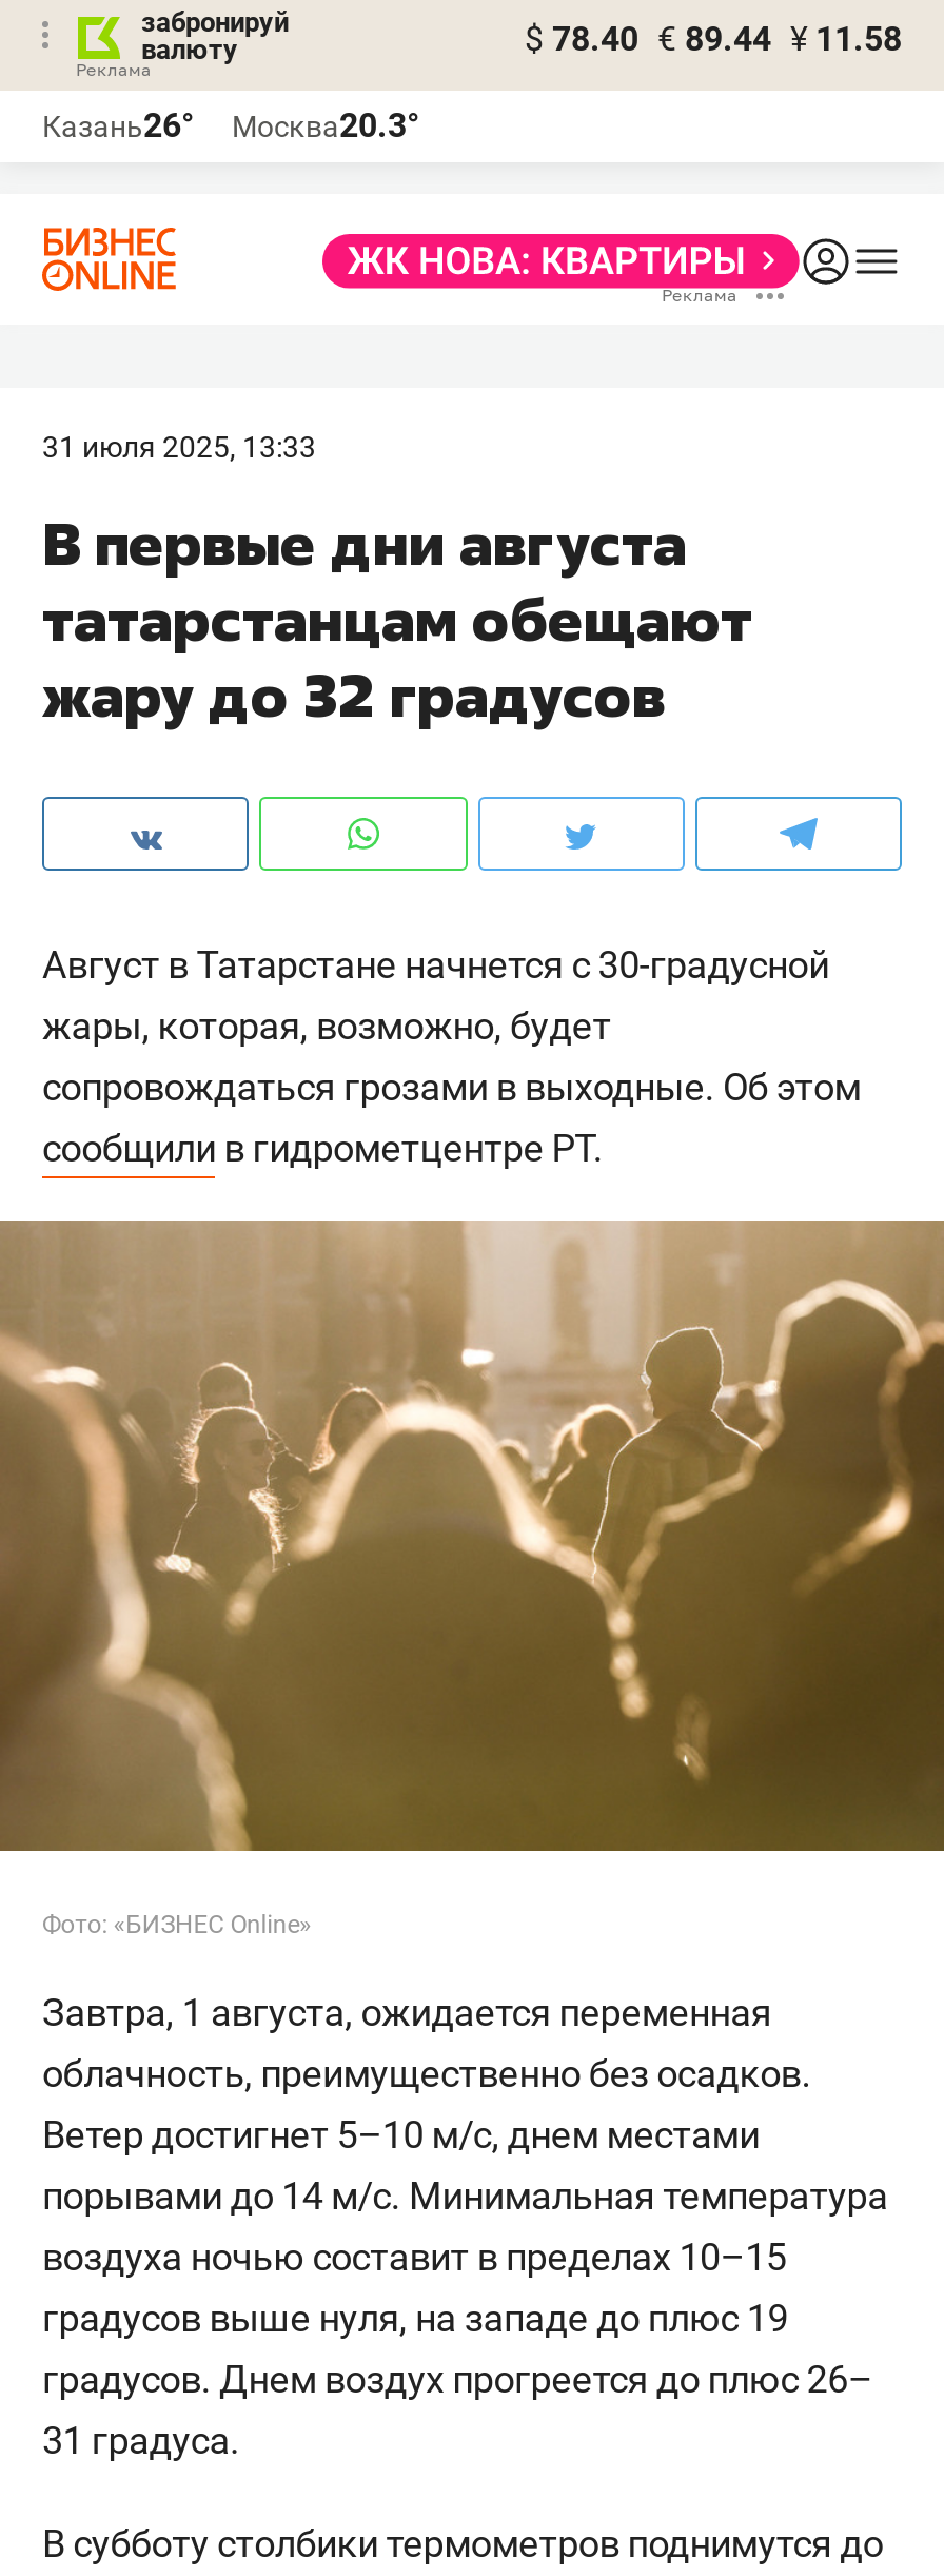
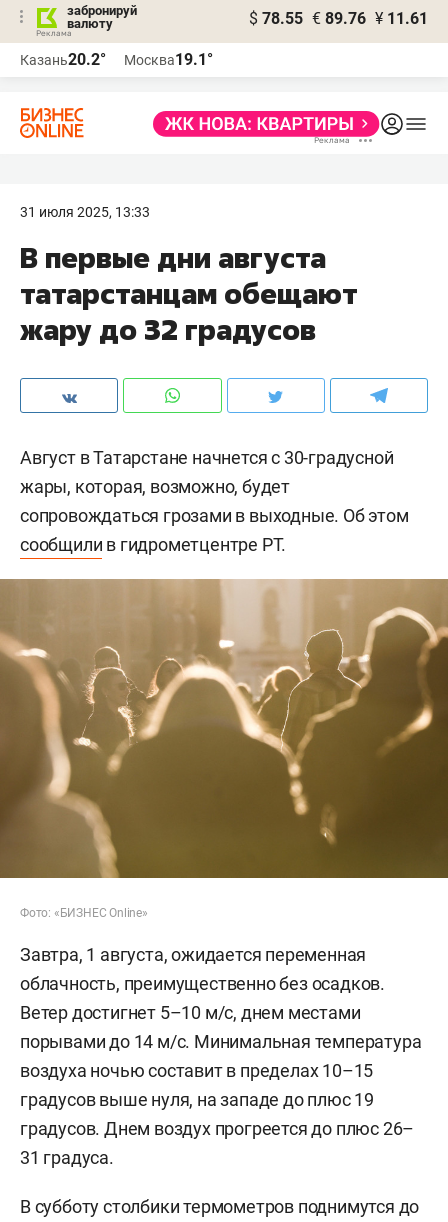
- $ 78.40 € 89.44 ¥ 11.58
+ $ 78.55 € 89.76 ¥ 11.61

- Казань26°
+ Казань20.2°

- Москва20.3°
+ Москва19.1°
